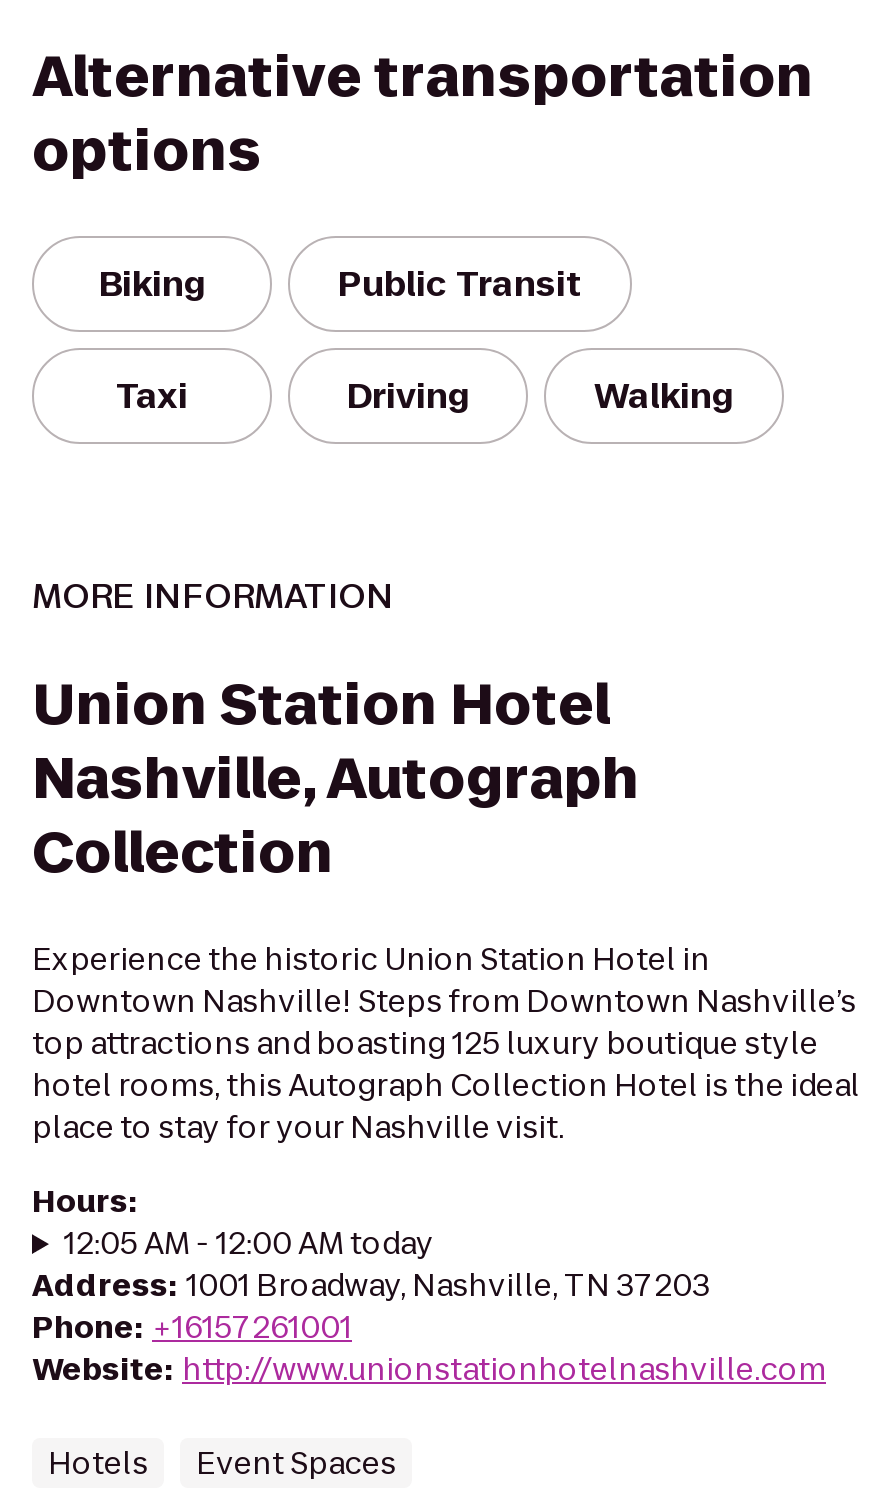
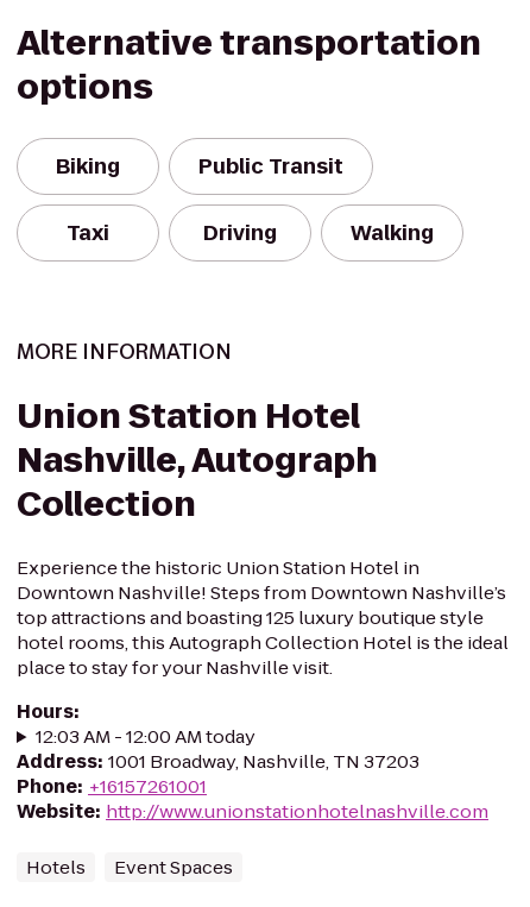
- 12:05 AM - 12:00 AM today
+ 12:03 AM - 12:00 AM today
